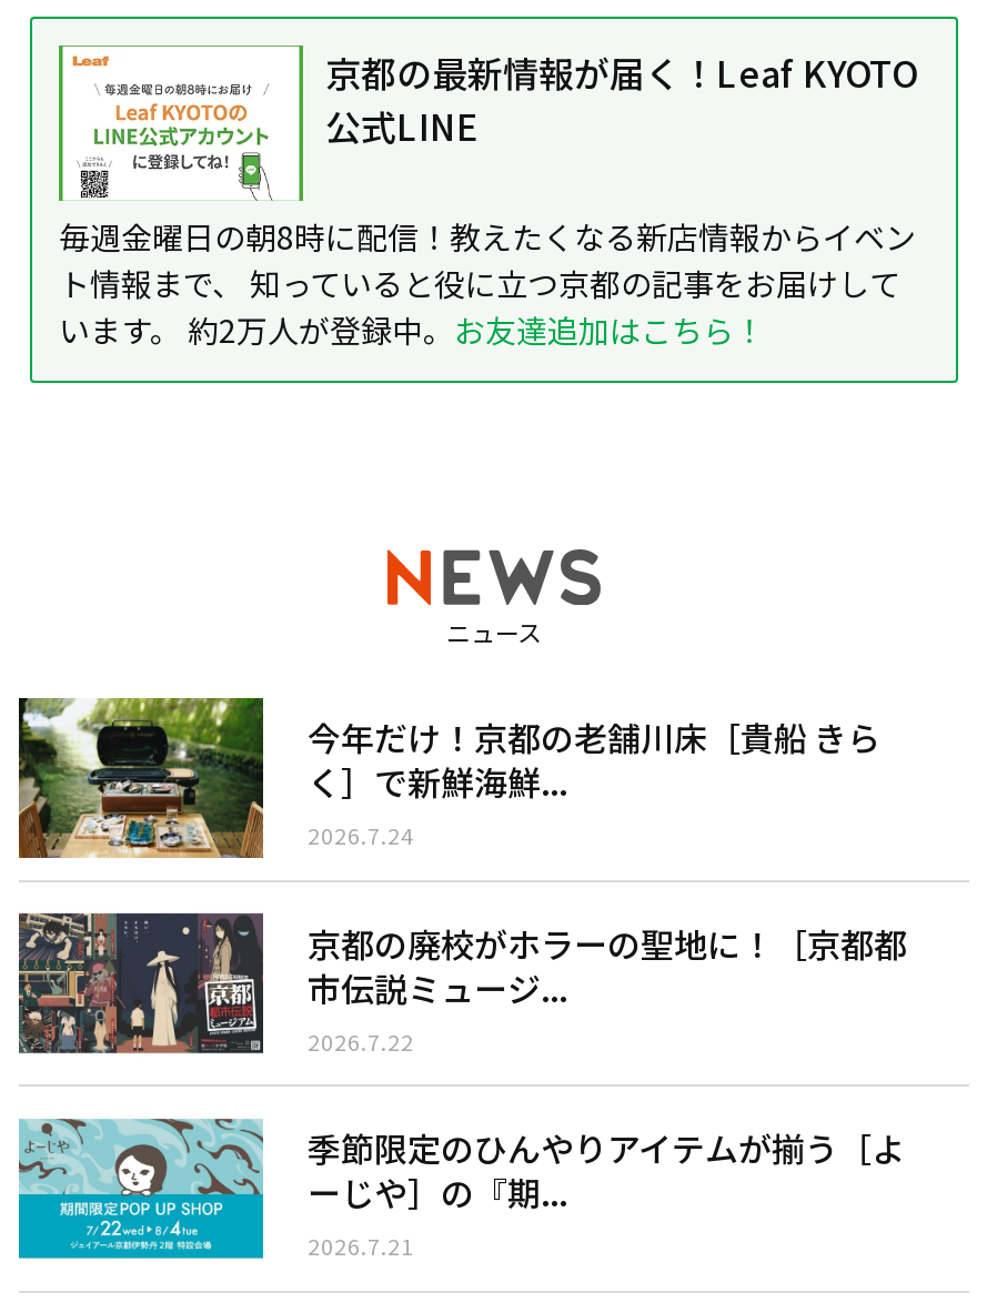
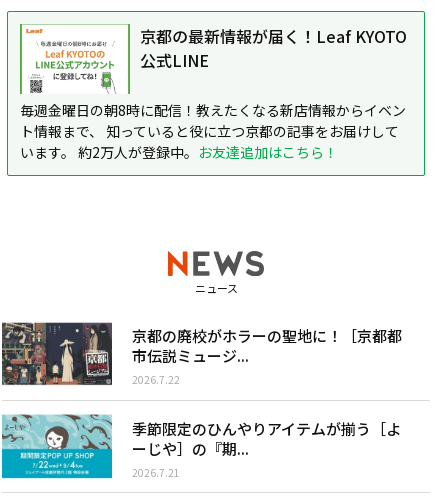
- [image]
- 今年だけ！京都の老舗川床［貴船 きら
- く］で新鮮海鮮...
- 2026.7.24
